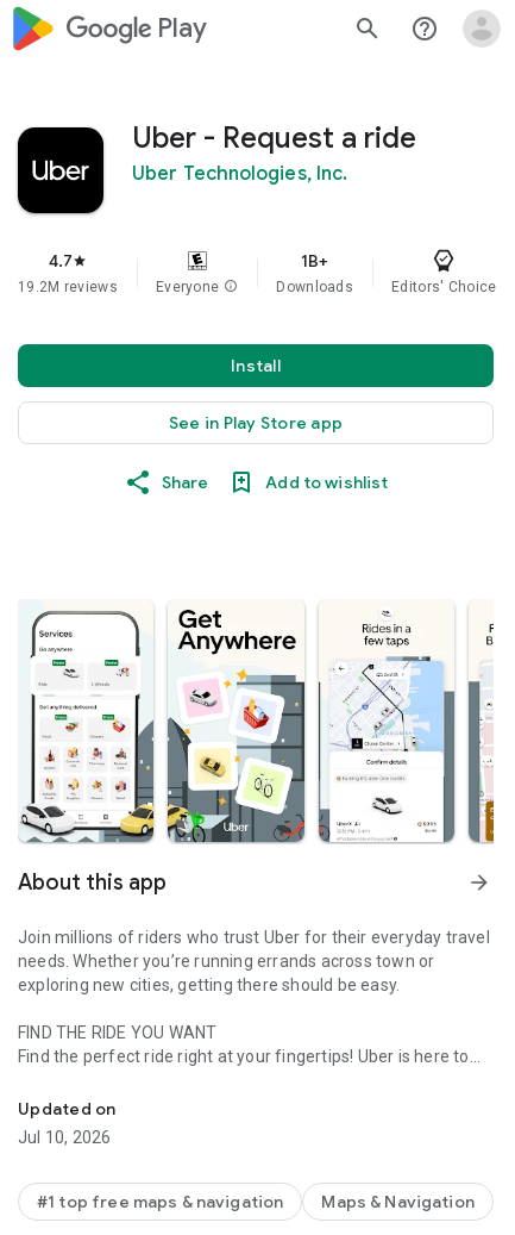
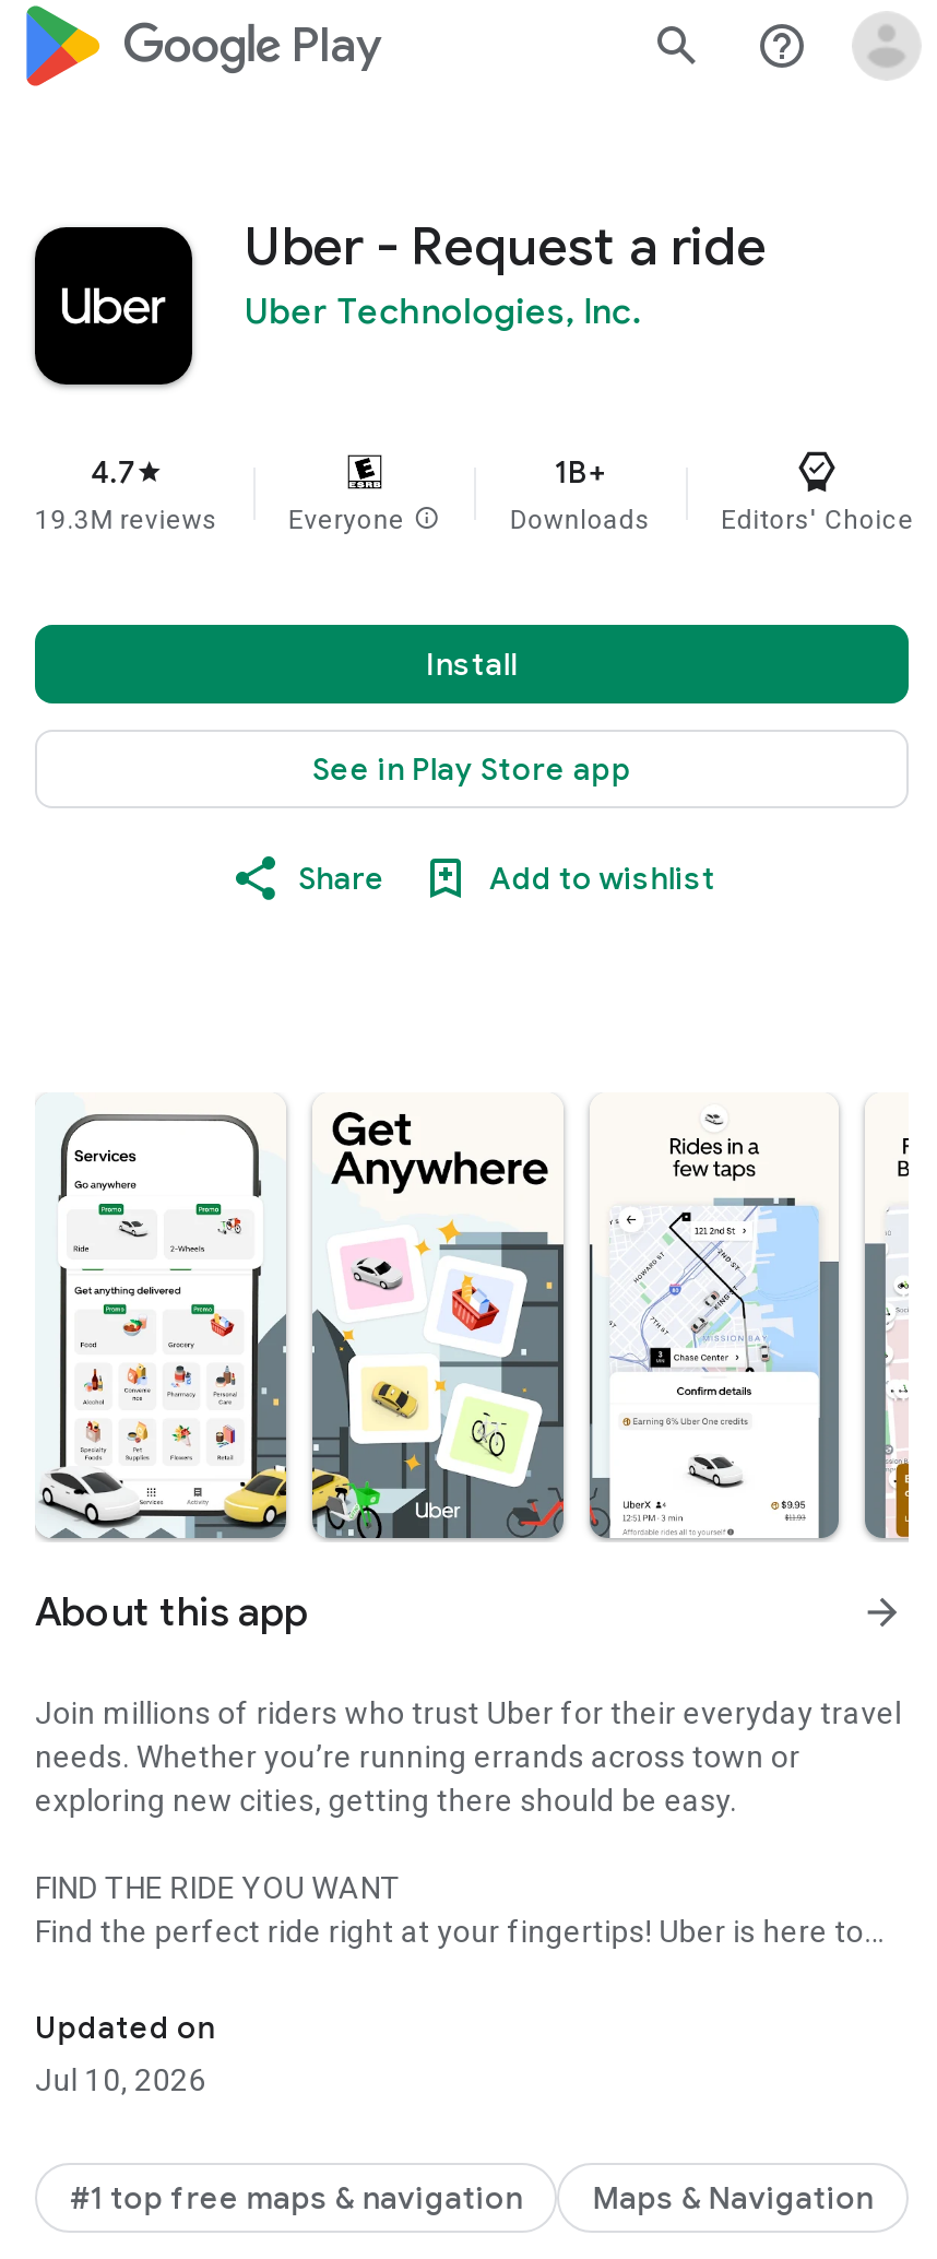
- 19.2M reviews
+ 19.3M reviews
